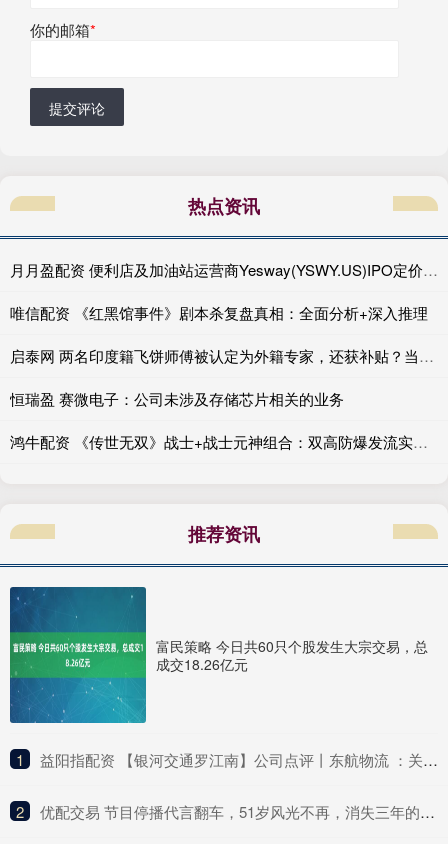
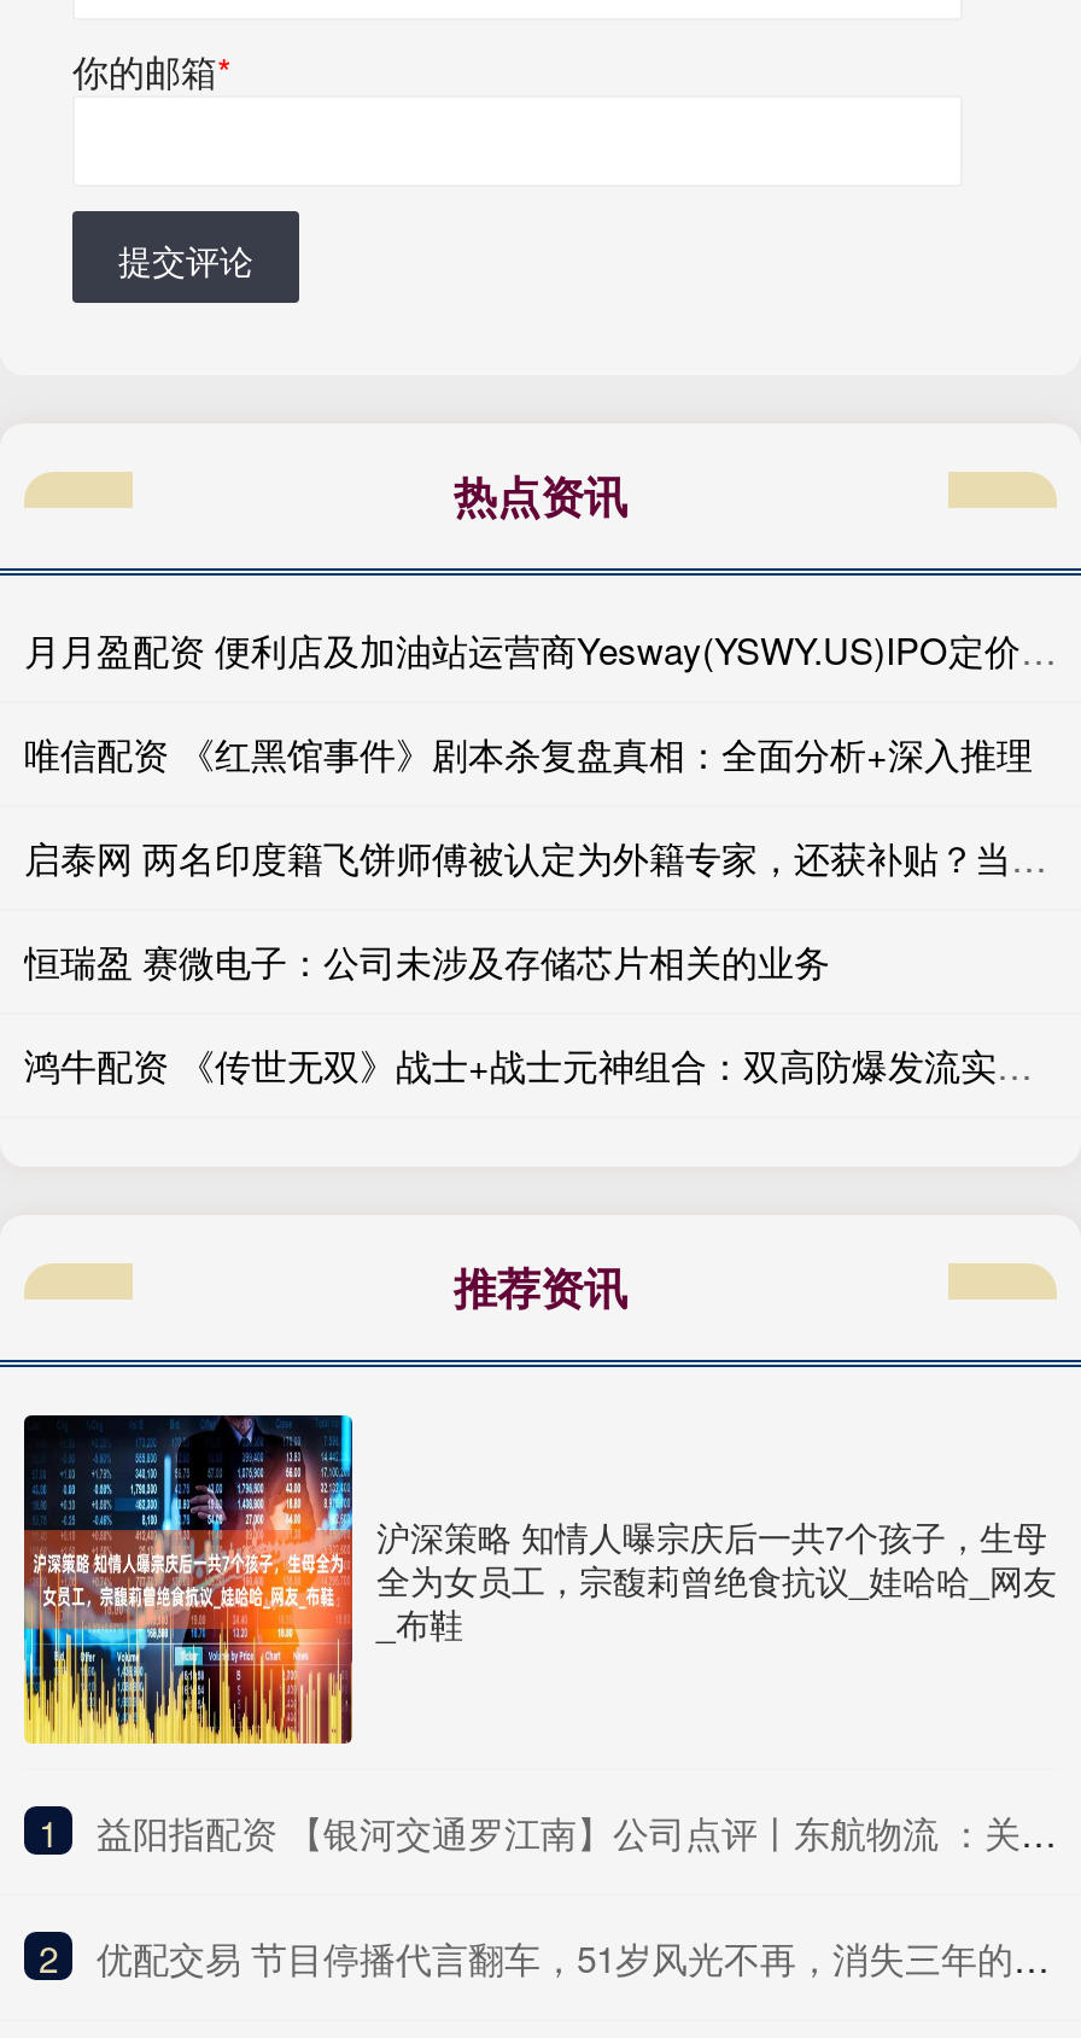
- [image]
- 富民策略 今日共60只个股发生大宗交易，总
- 成交18.26亿元
+ [image]
+ 沪深策略 知情人曝宗庆后一共7个孩子，生母
+ 全为女员工，宗馥莉曾绝食抗议_娃哈哈_网友
+ _布鞋
